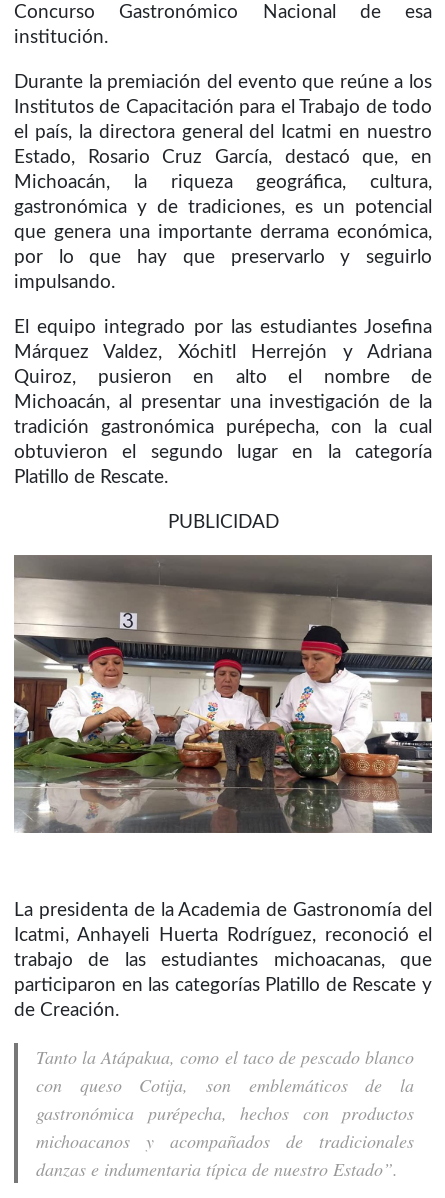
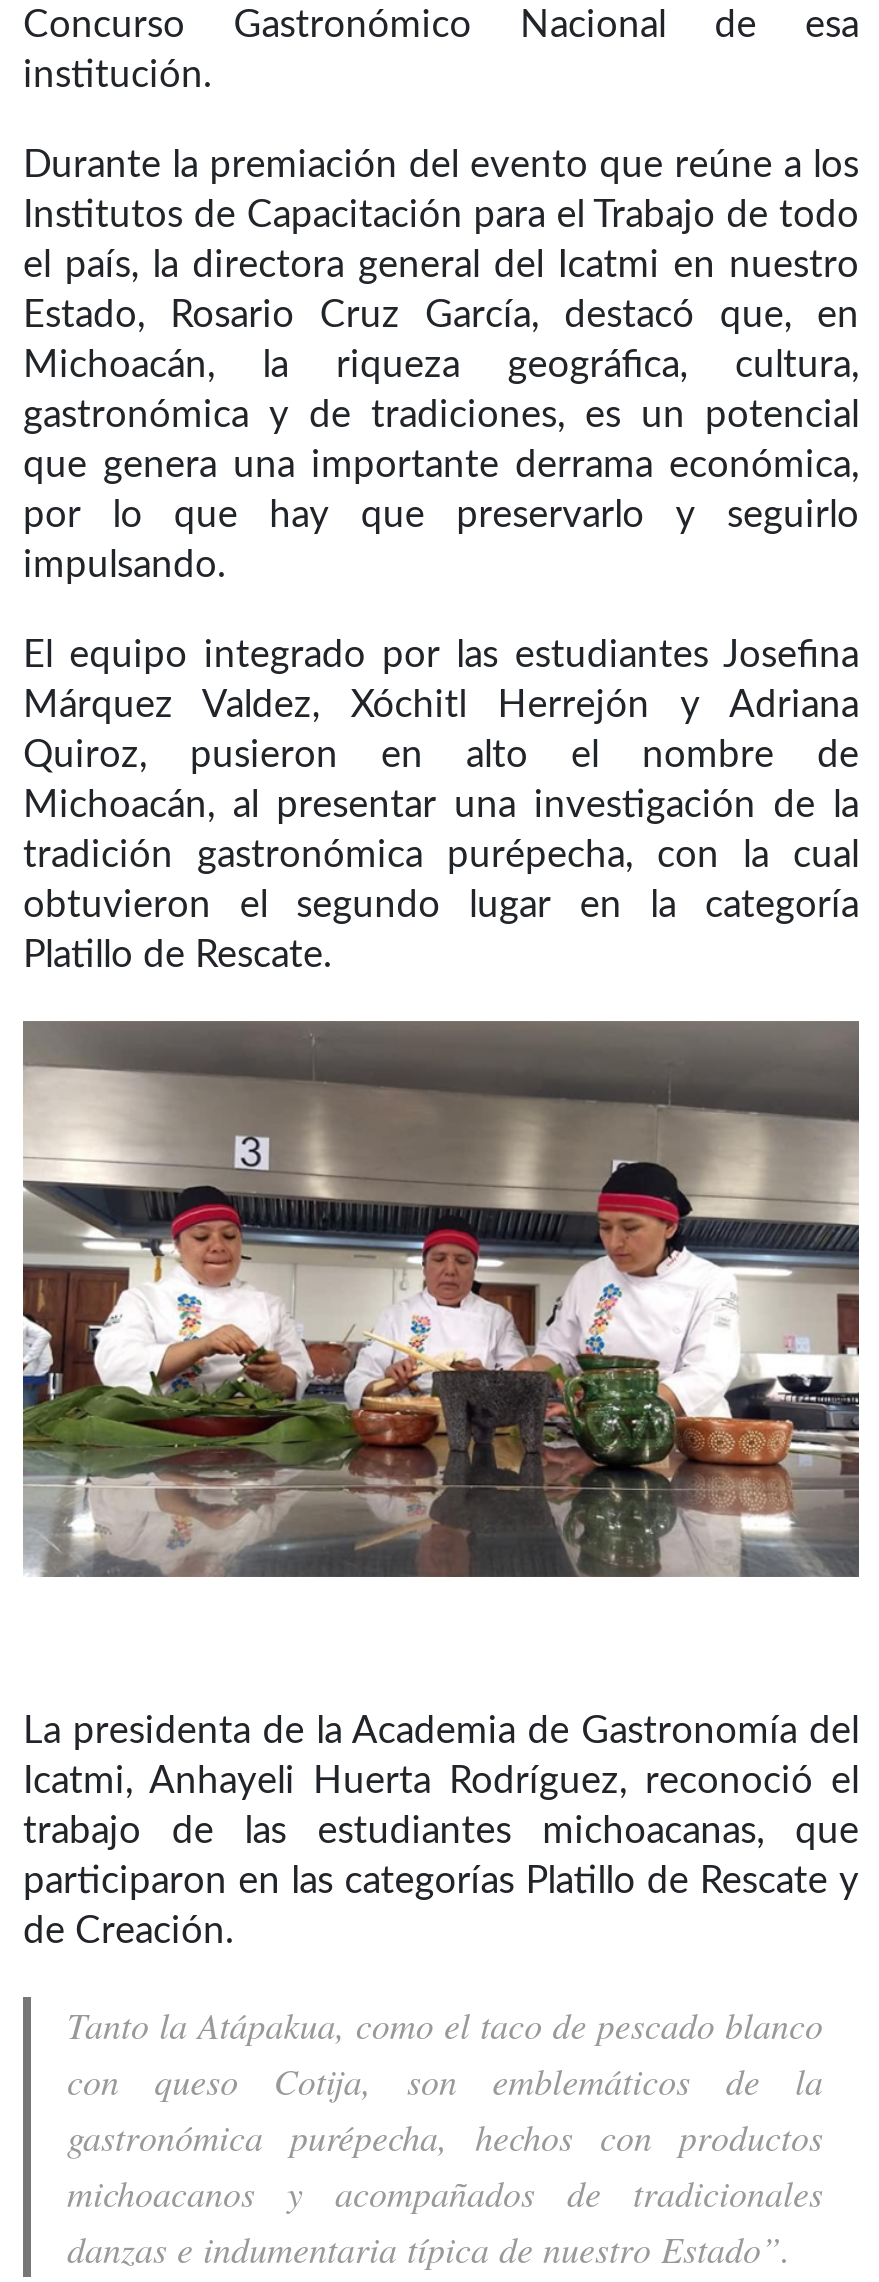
- PUBLICIDAD
